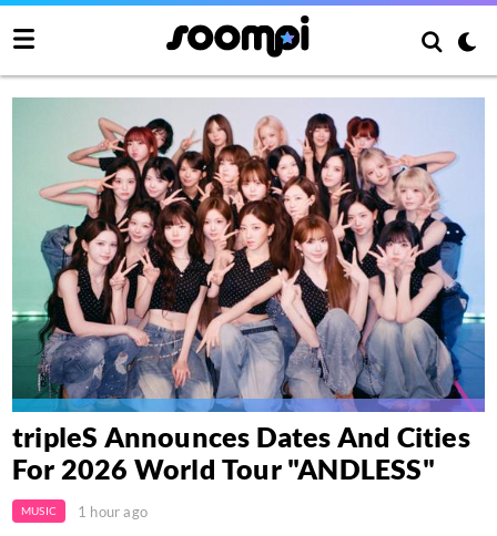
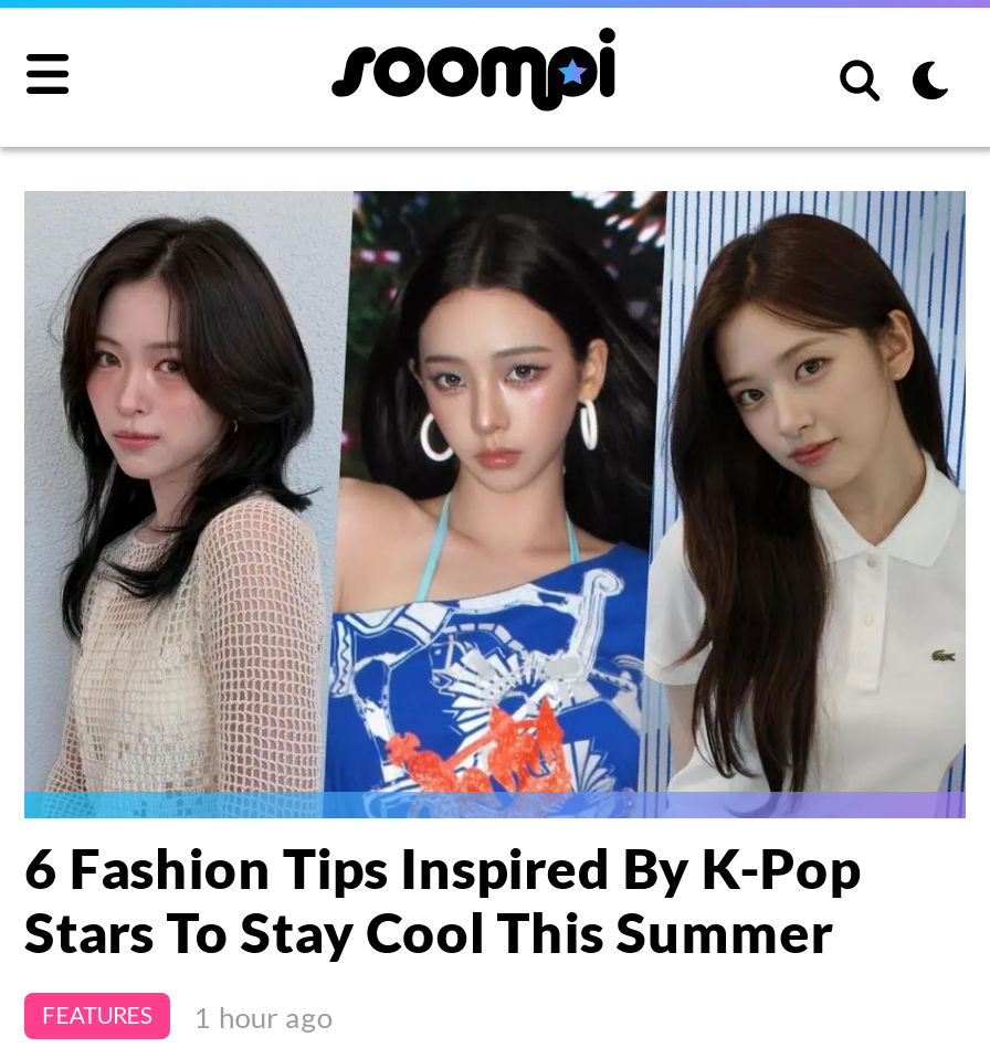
- [image]
- tripleS Announces Dates And Cities
- For 2026 World Tour "ANDLESS"
+ [image]
+ 6 Fashion Tips Inspired By K-Pop
+ Stars To Stay Cool This Summer

- MUSIC
+ FEATURES
